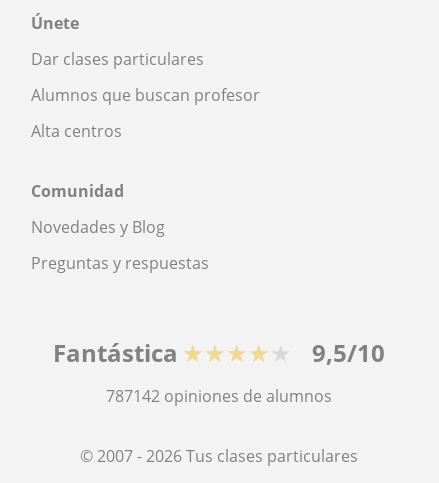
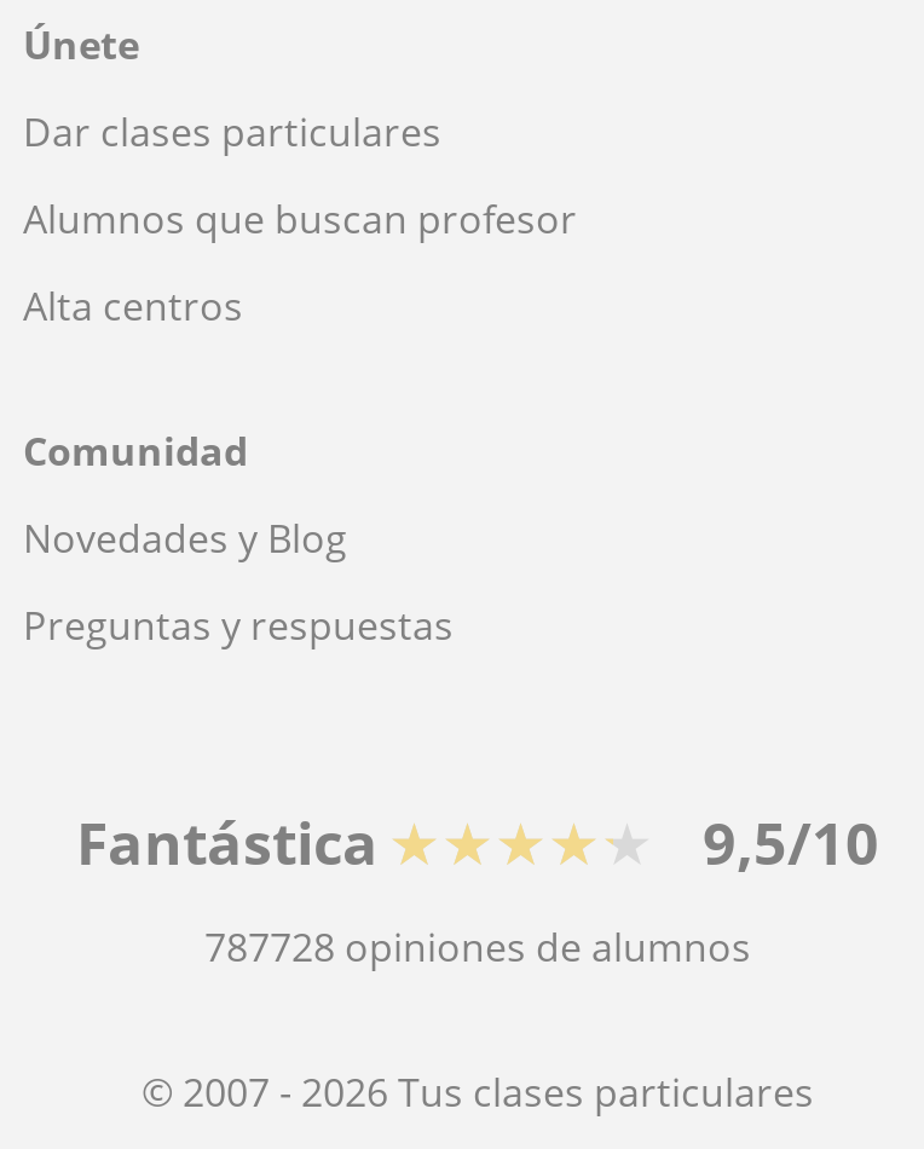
- 787142 opiniones de alumnos
+ 787728 opiniones de alumnos
